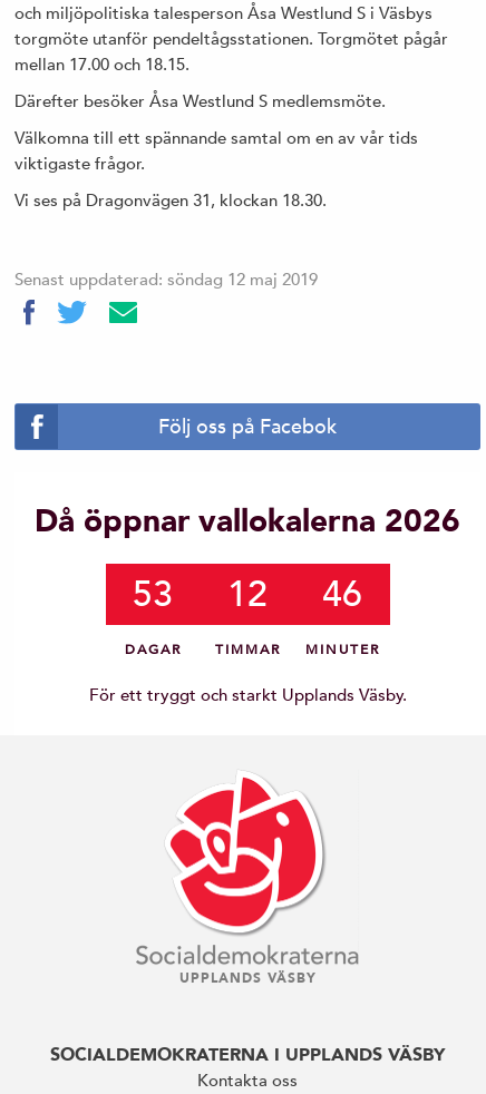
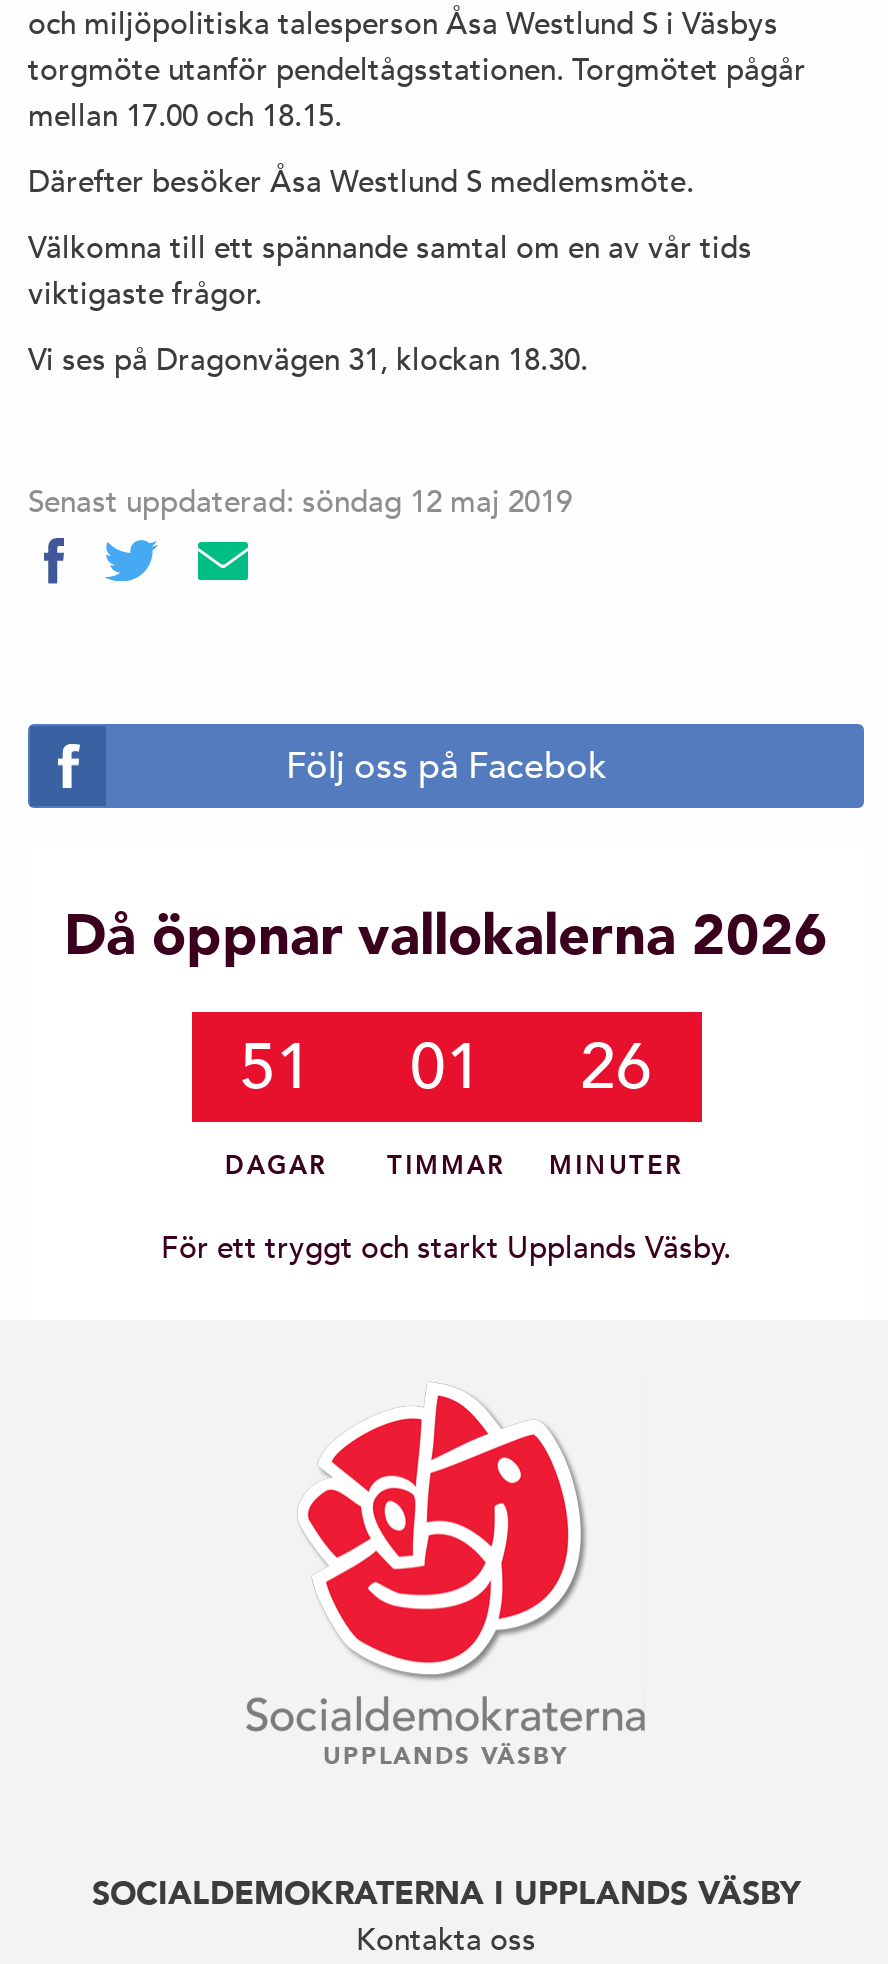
- 53
+ 51

- 12
+ 01

- 46
+ 26
